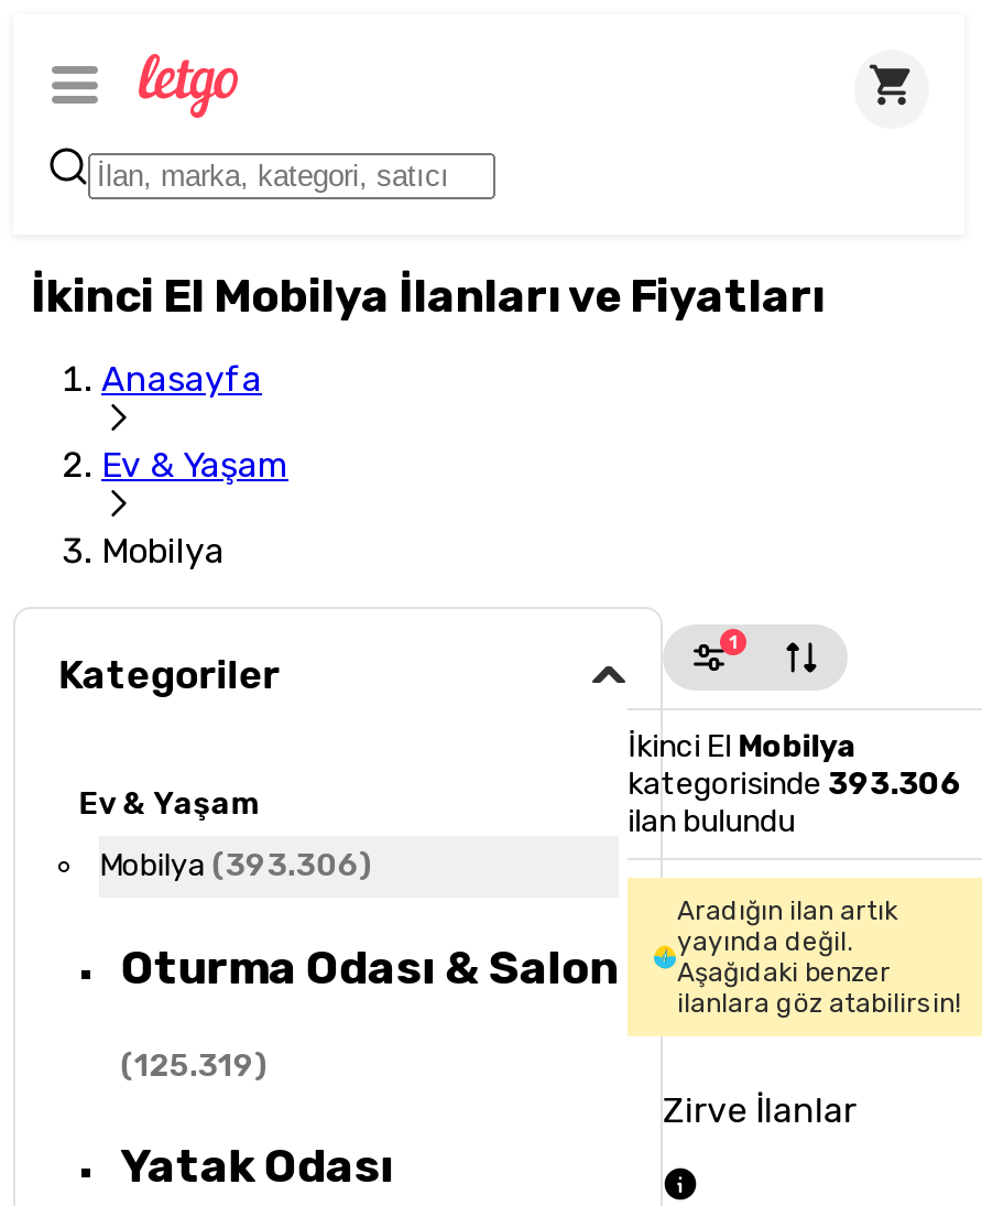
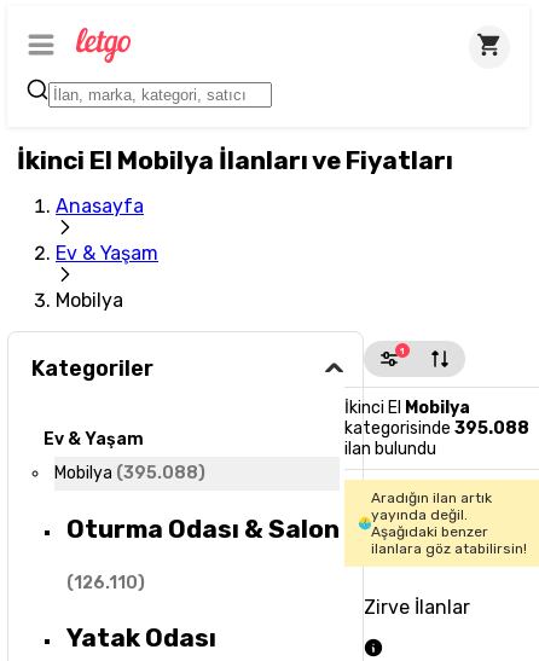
- kategorisinde 393.306
+ kategorisinde 395.088

- Mobilya (393.306)
+ Mobilya (395.088)

- (125.319)
+ (126.110)
